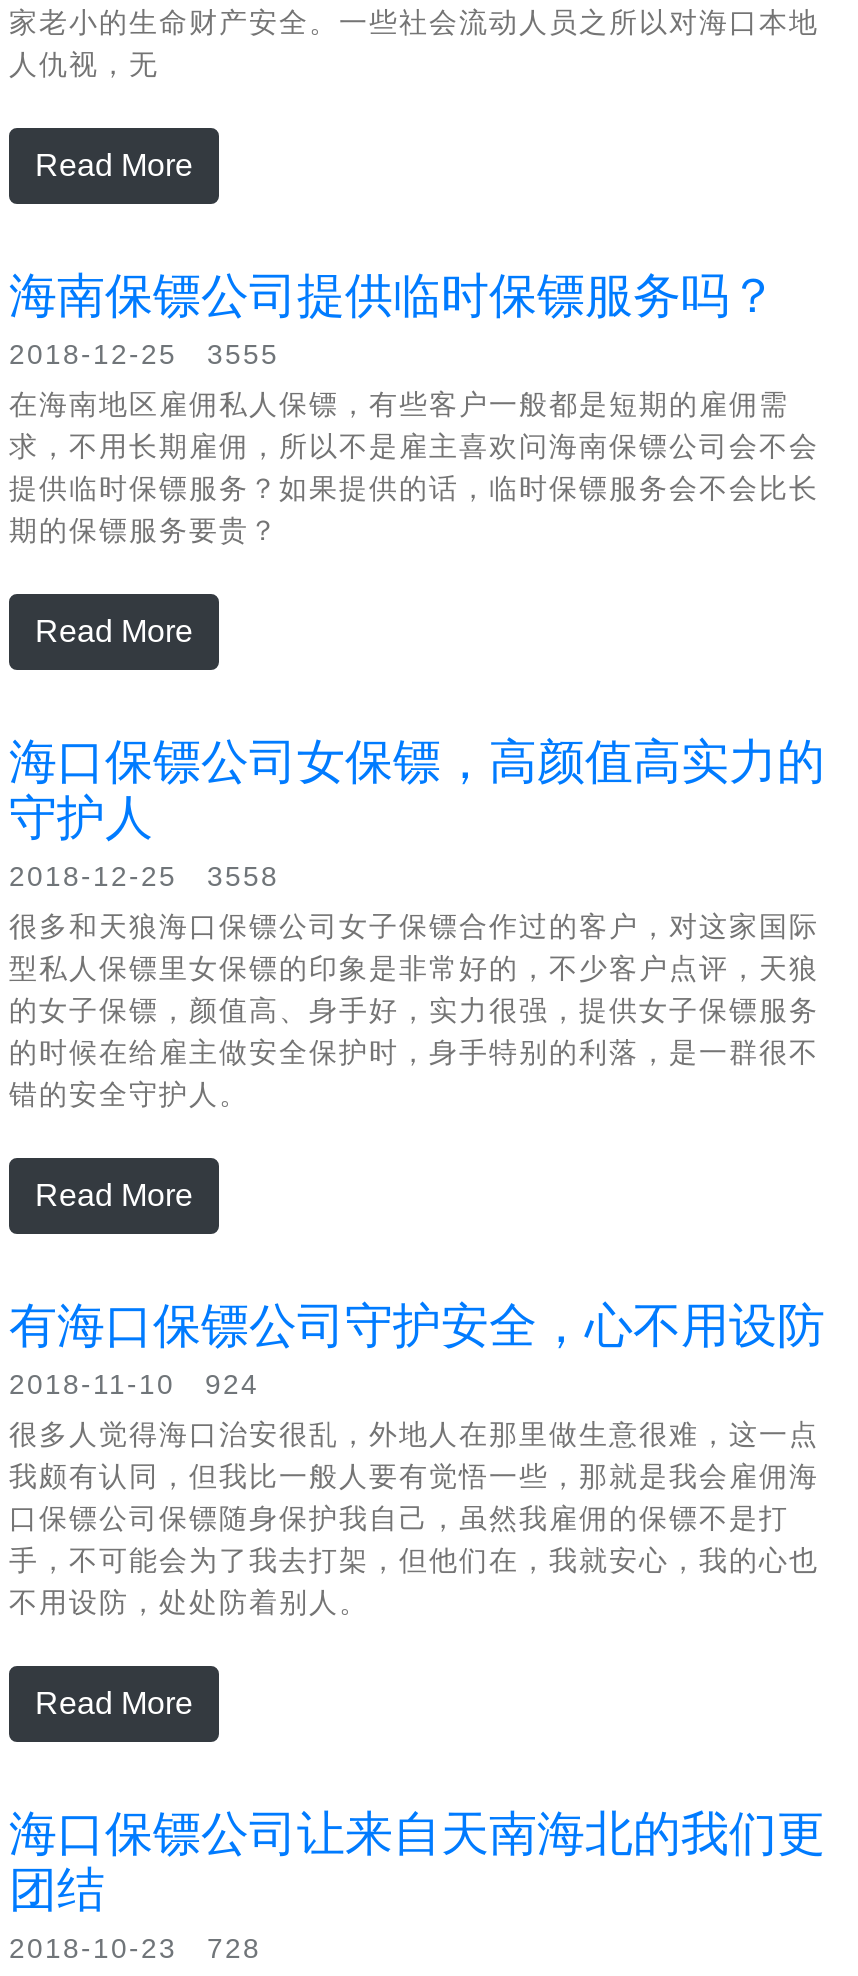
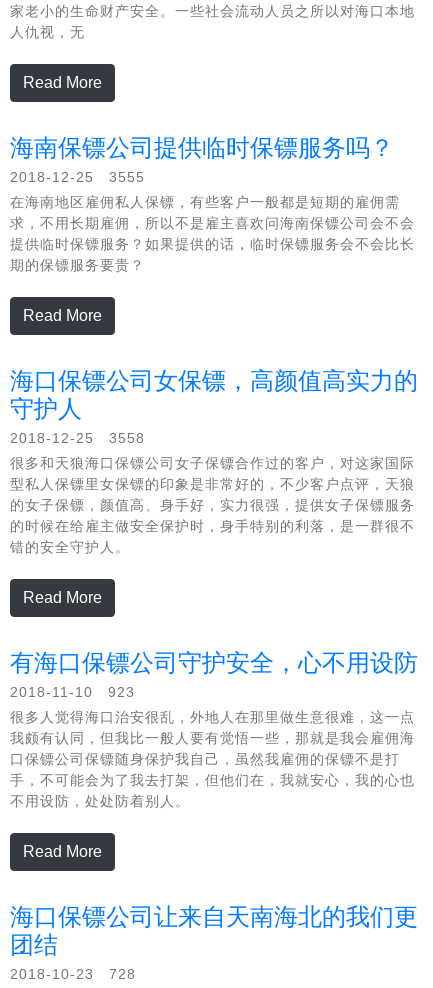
- 2018-11-10 924
+ 2018-11-10 923
